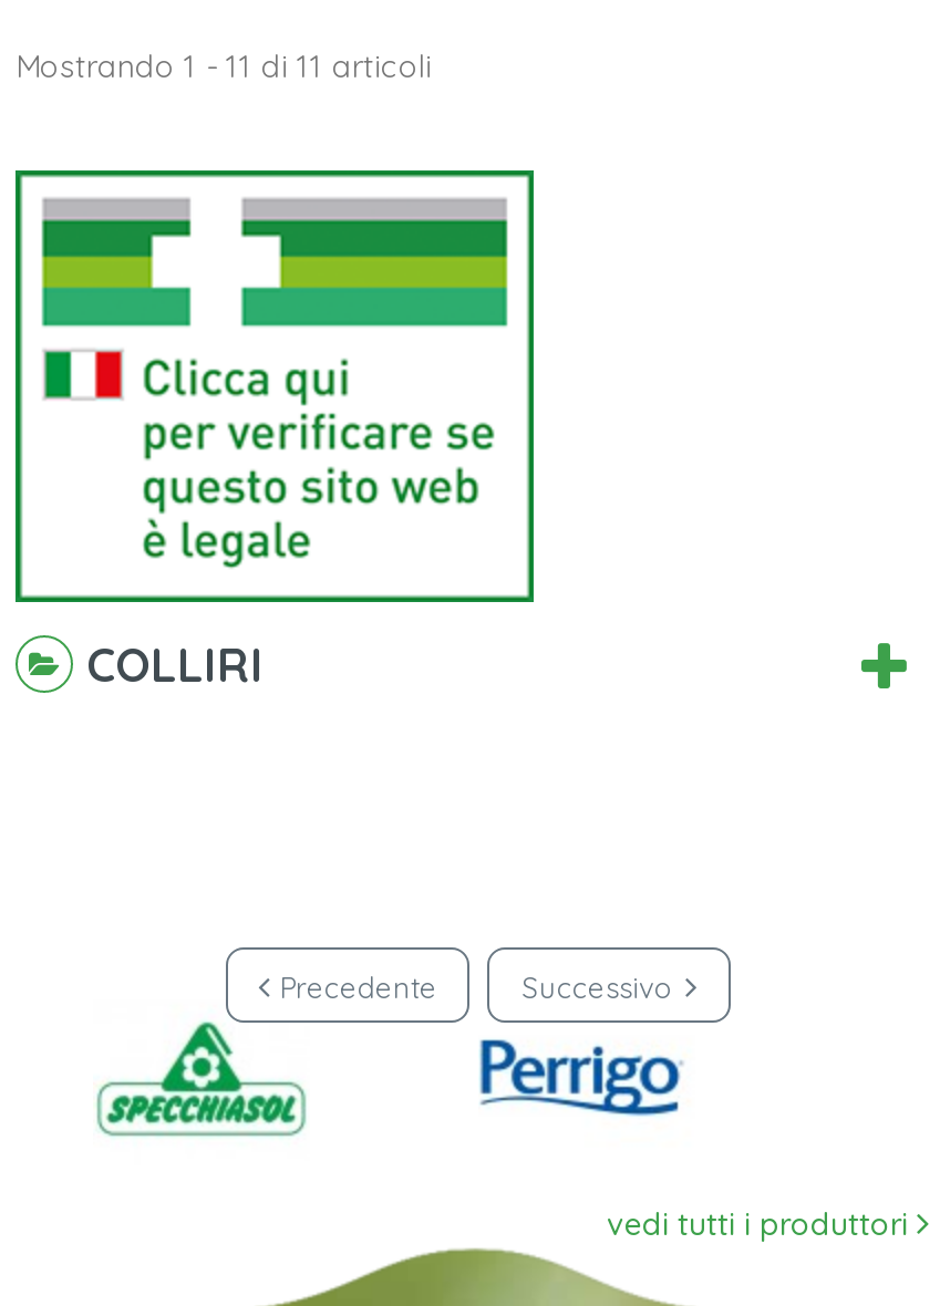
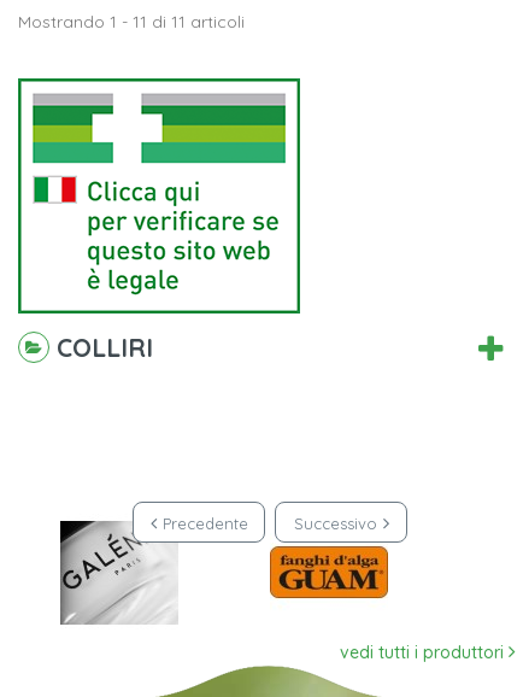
- [image]
+ [image]

- [image]
+ [image]
